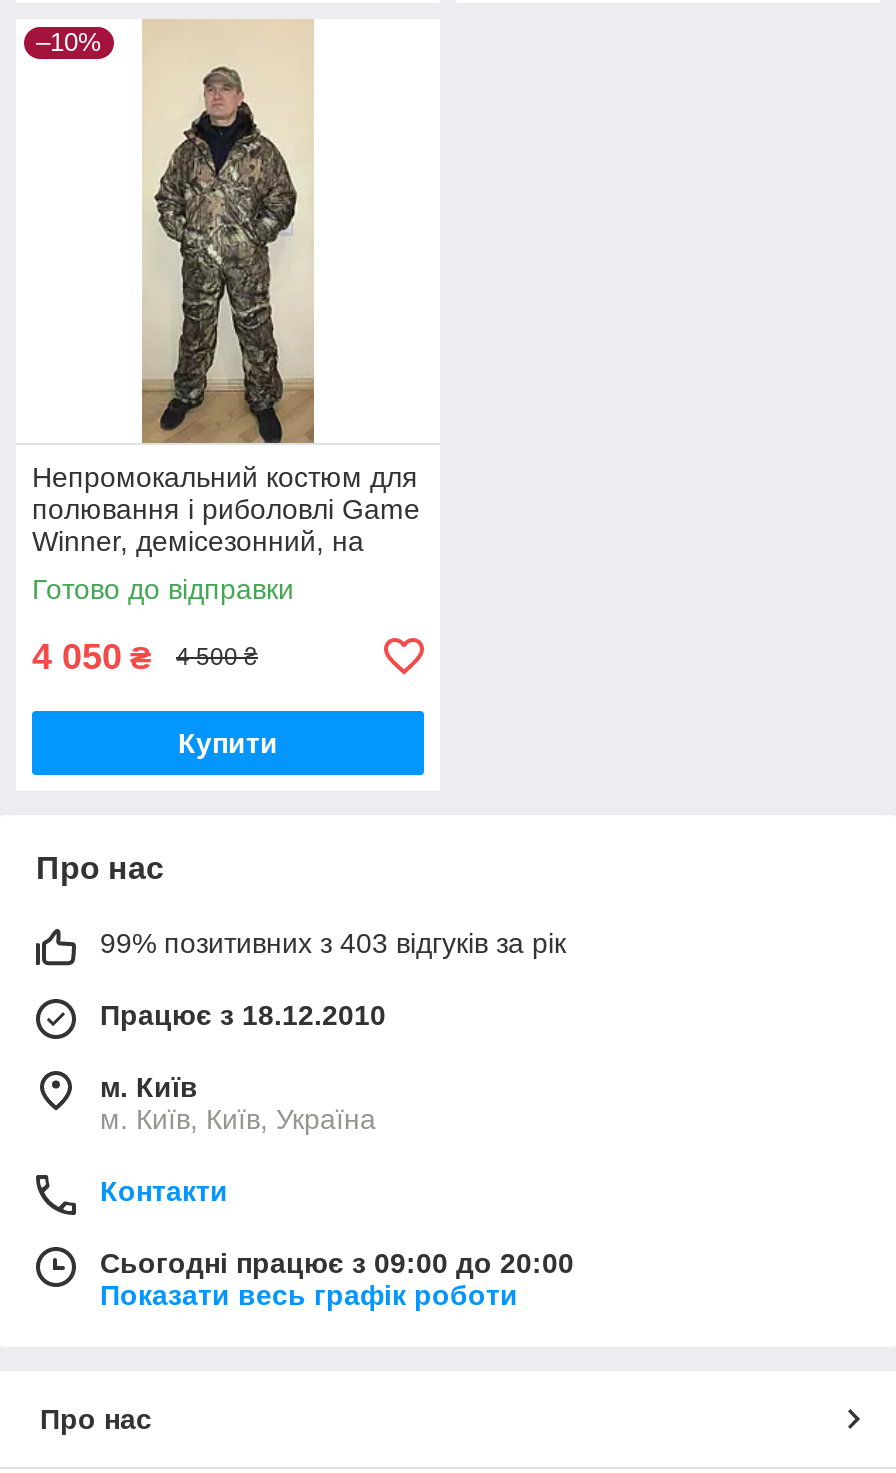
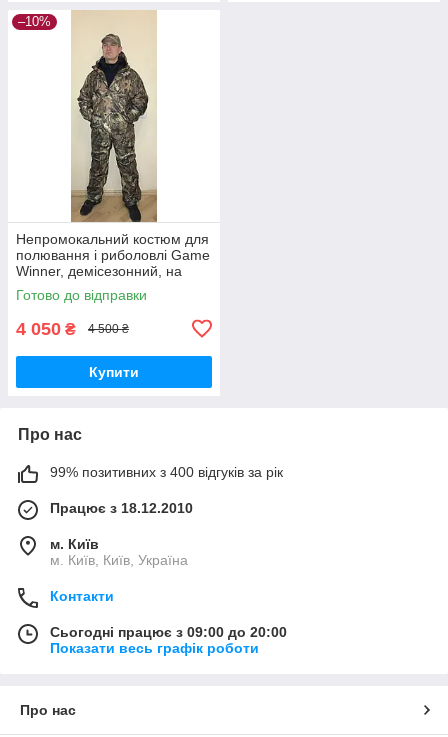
- 99% позитивних з 403 відгуків за рік
+ 99% позитивних з 400 відгуків за рік
